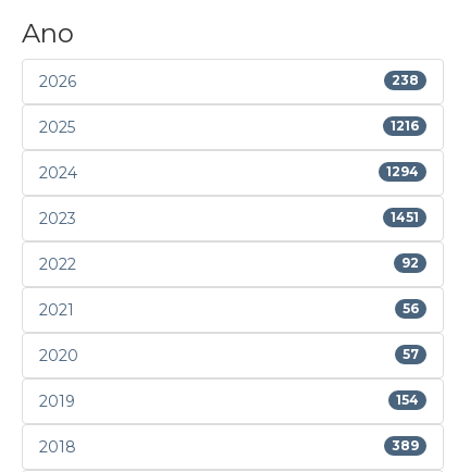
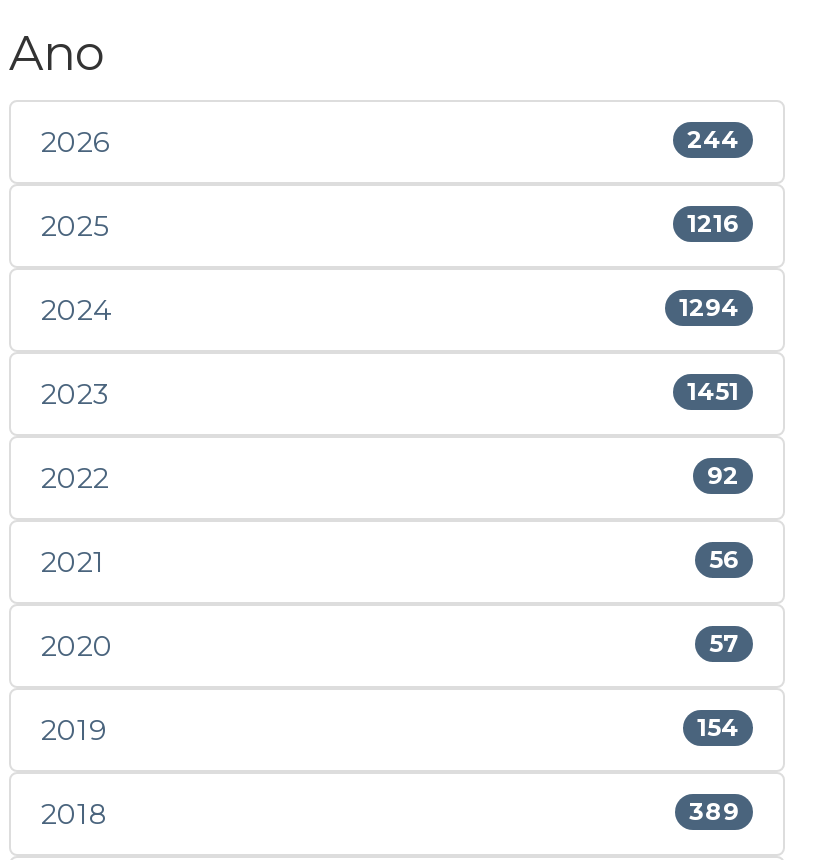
- 238
+ 244
